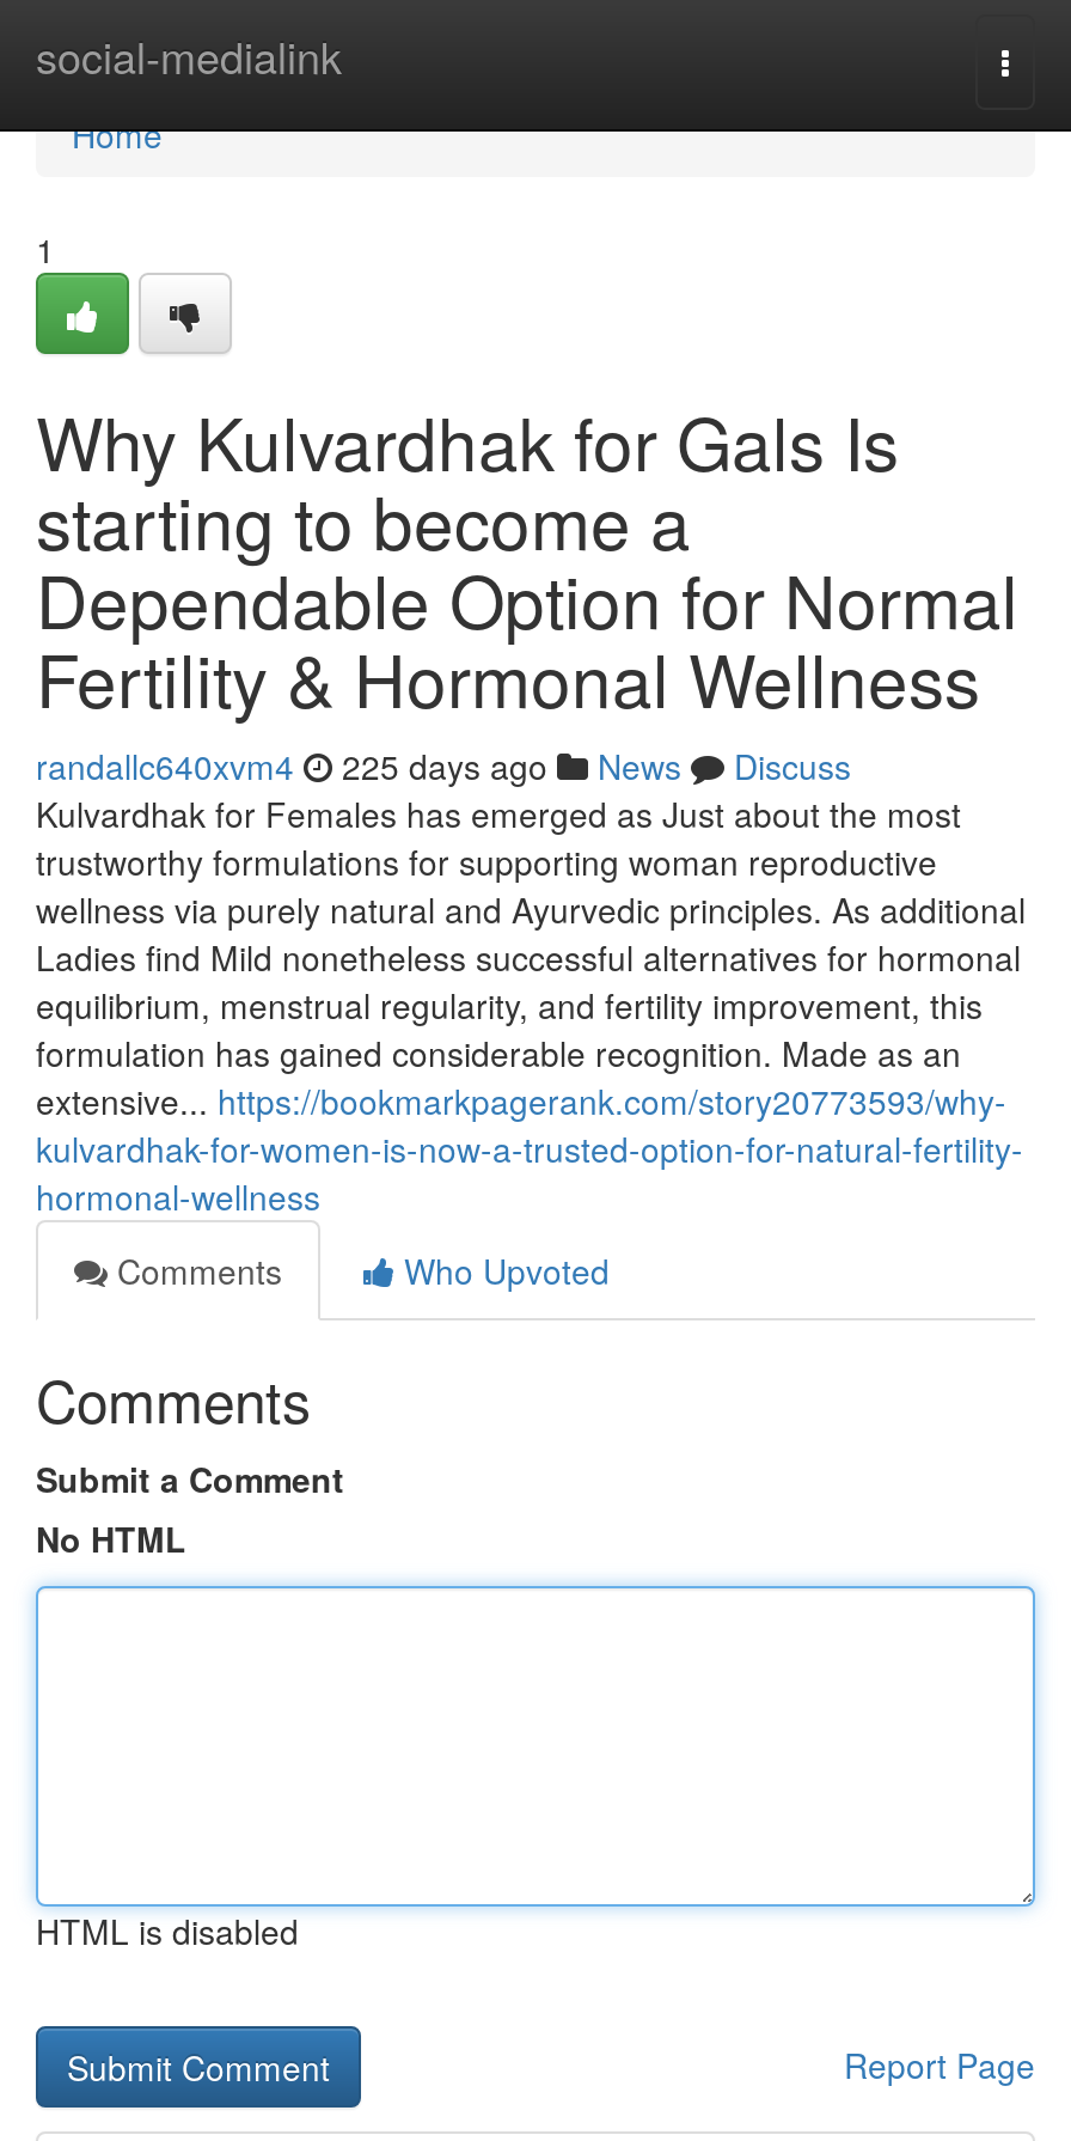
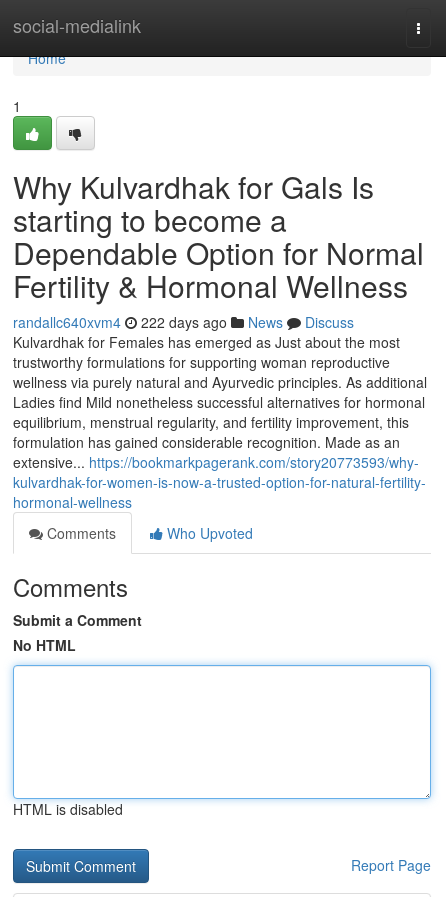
- randallc640xvm4 225 days ago News Discuss
+ randallc640xvm4 222 days ago News Discuss
